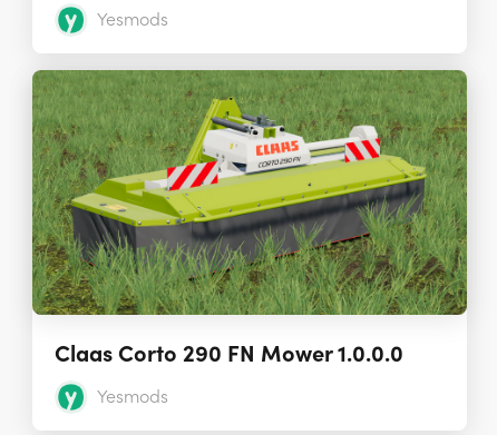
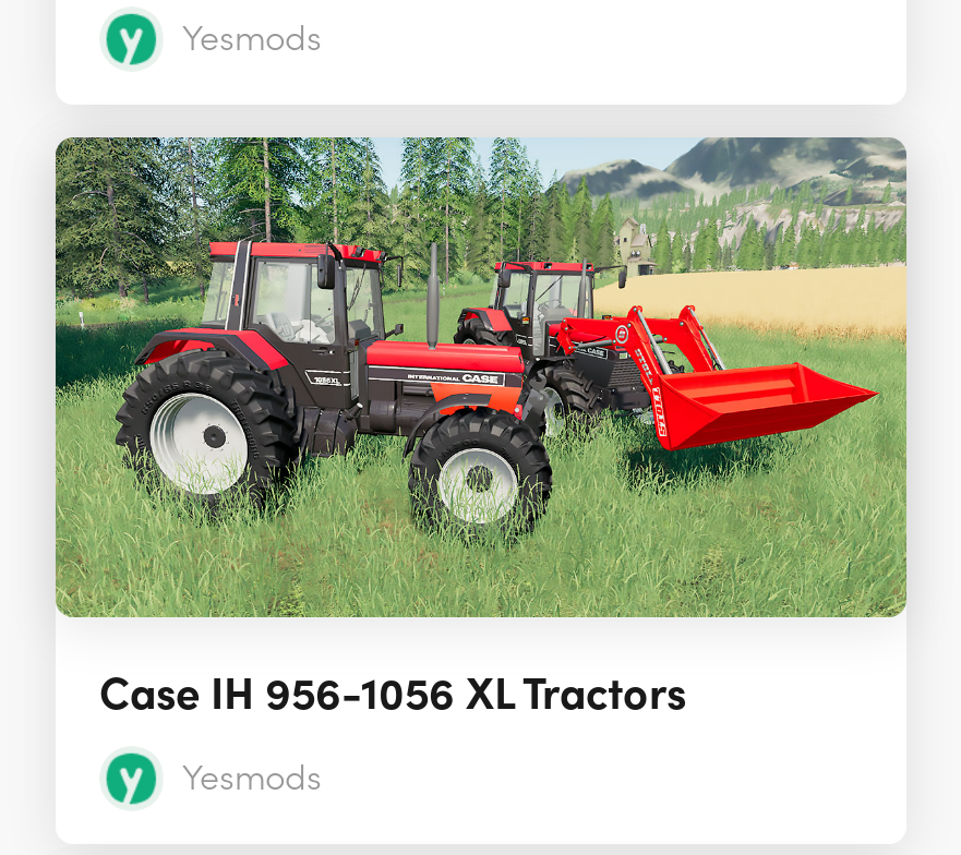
- [image]
- Claas Corto 290 FN Mower 1.0.0.0
+ [image]
+ Case IH 956-1056 XL Tractors
